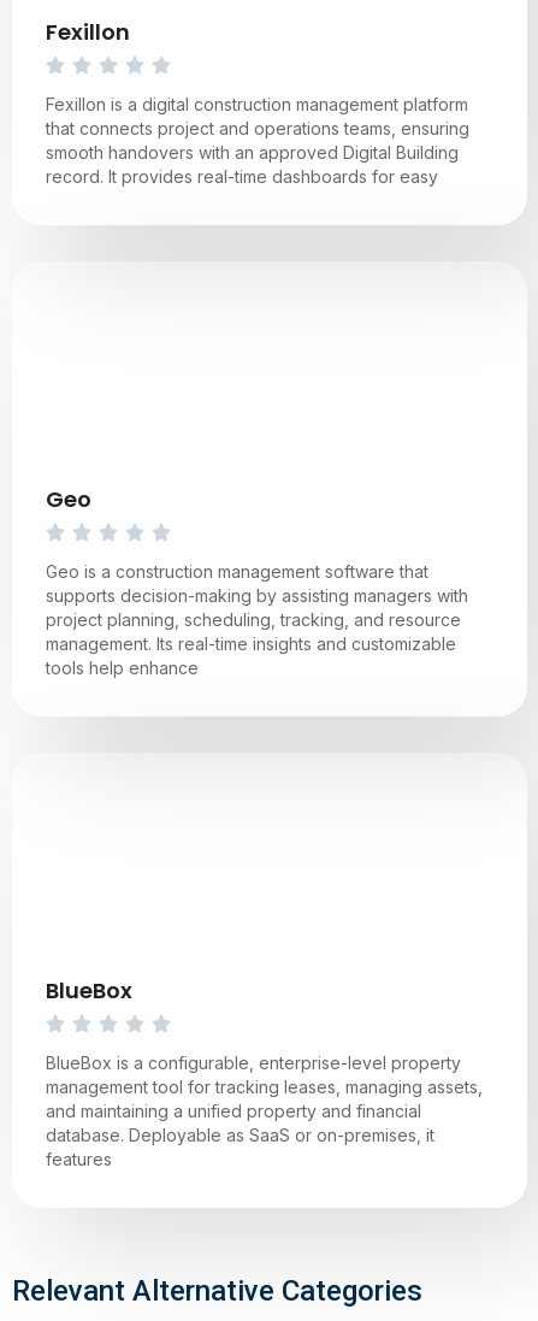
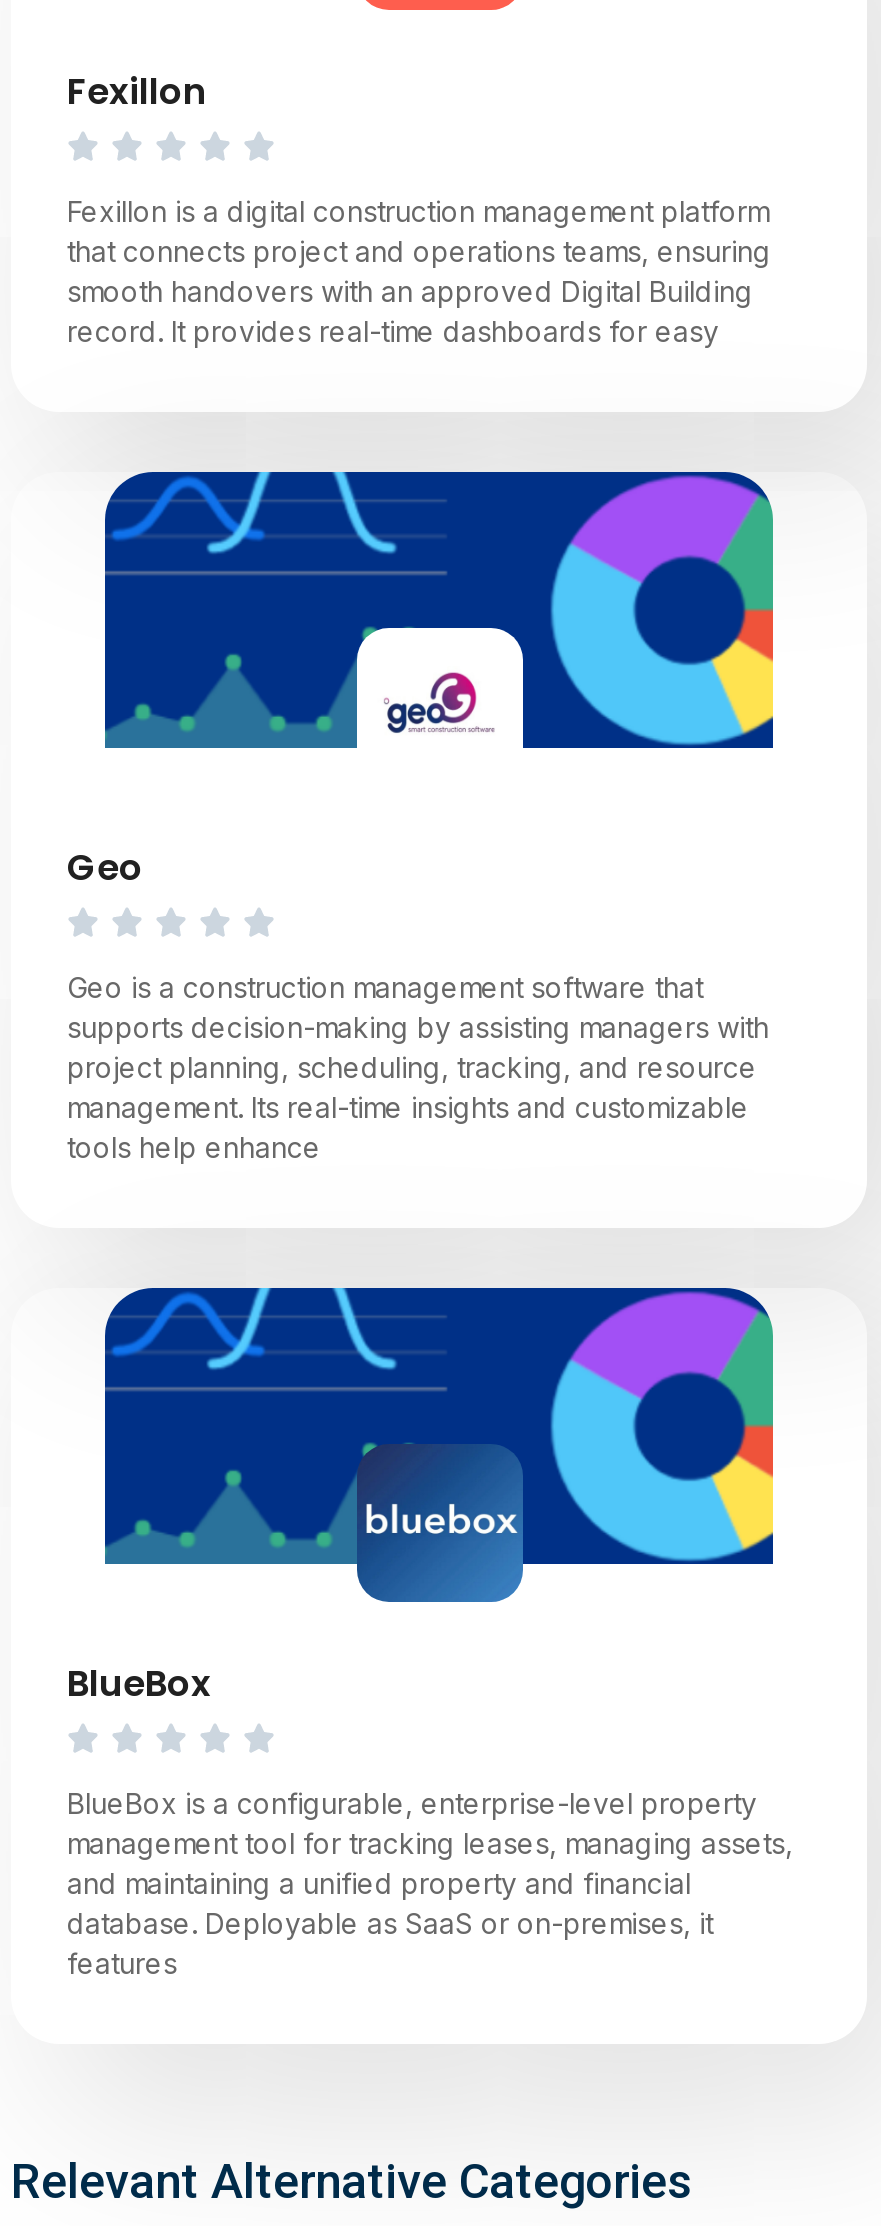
+ [image]

+ [image]
